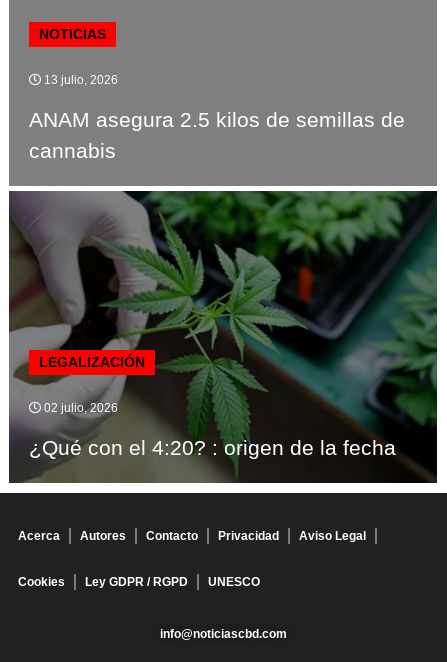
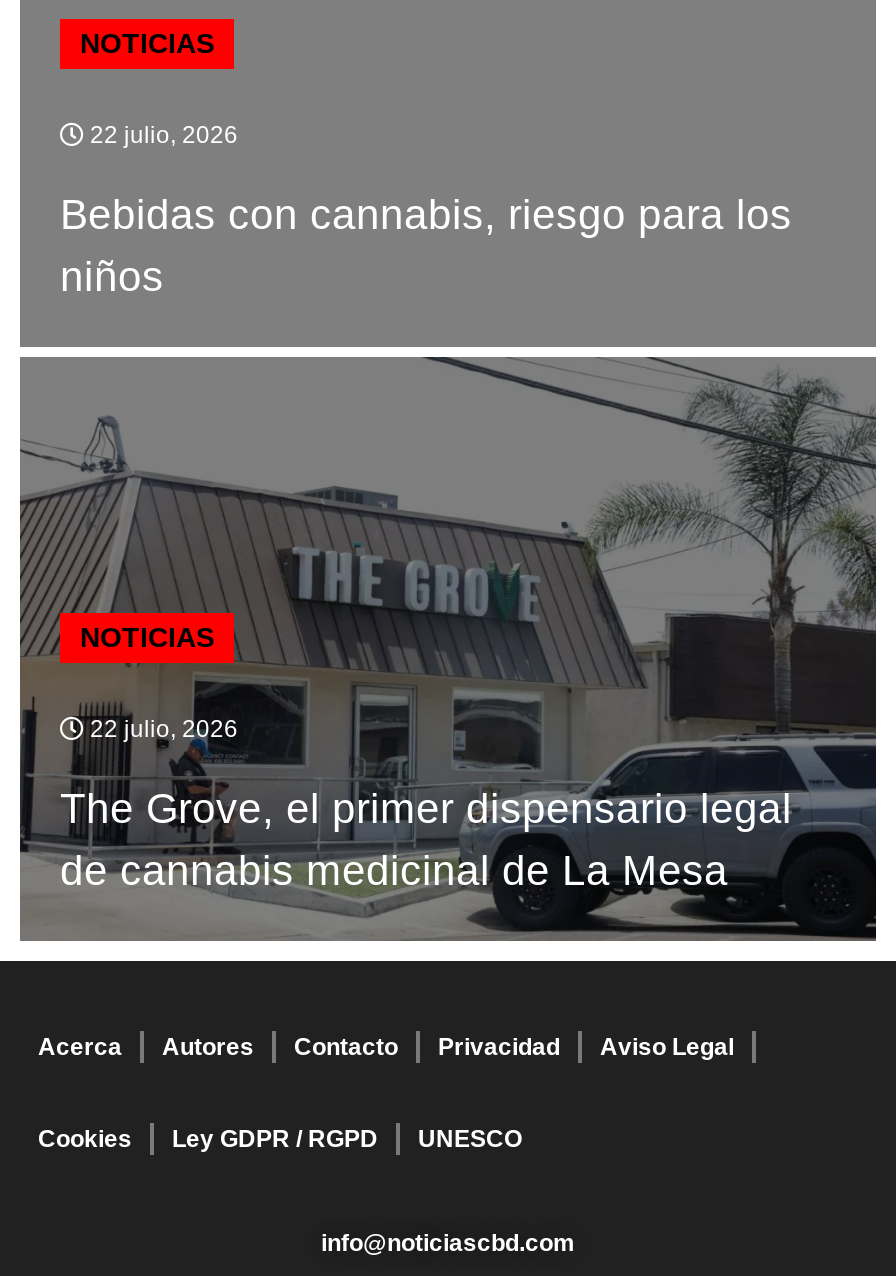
- 13 julio, 2026
+ 22 julio, 2026

- ANAM asegura 2.5 kilos de semillas de
- cannabis
+ Bebidas con cannabis, riesgo para los
+ niños

- [image]
- LEGALIZACIÓN
+ [image]
+ NOTICIAS

- 02 julio, 2026
+ 22 julio, 2026

- ¿Qué con el 4:20? : origen de la fecha
+ The Grove, el primer dispensario legal
+ de cannabis medicinal de La Mesa
